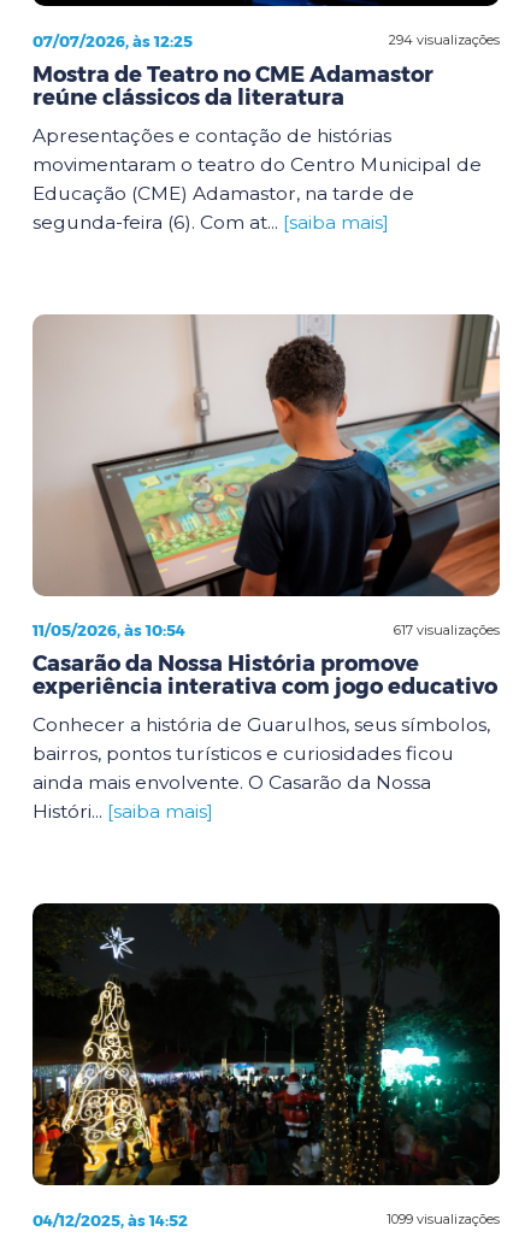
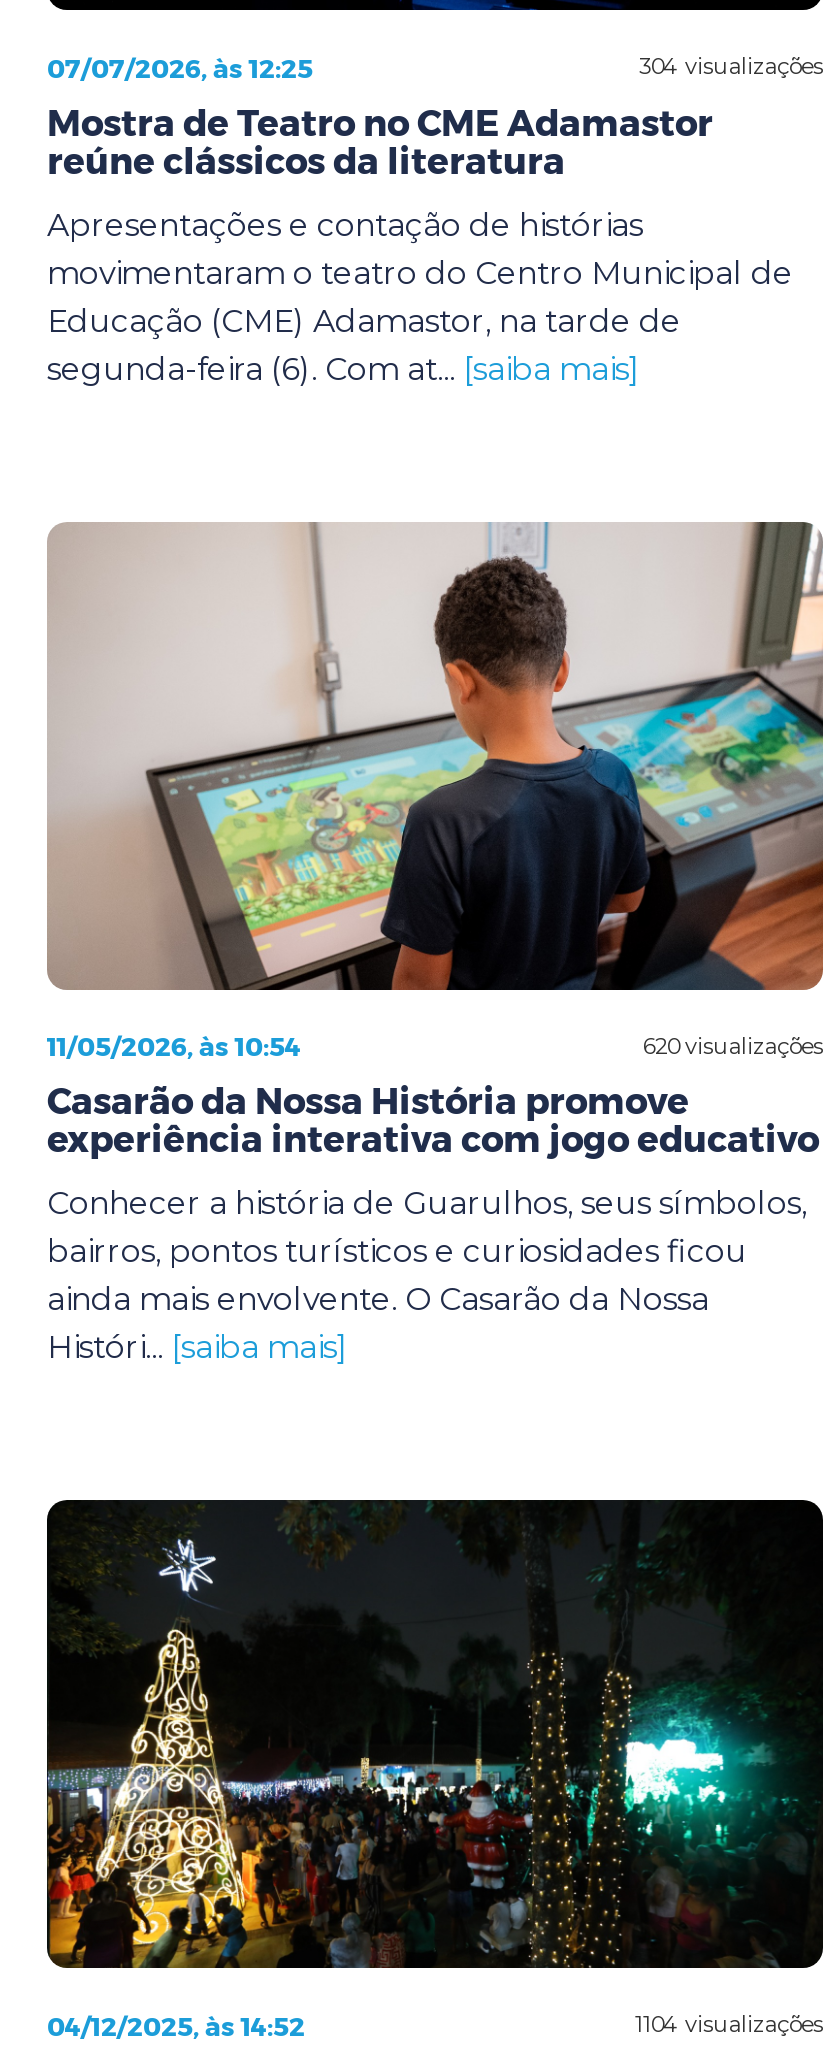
- 294 visualizações
+ 304 visualizações

- 617 visualizações
+ 620 visualizações

- 1099 visualizações
+ 1104 visualizações
